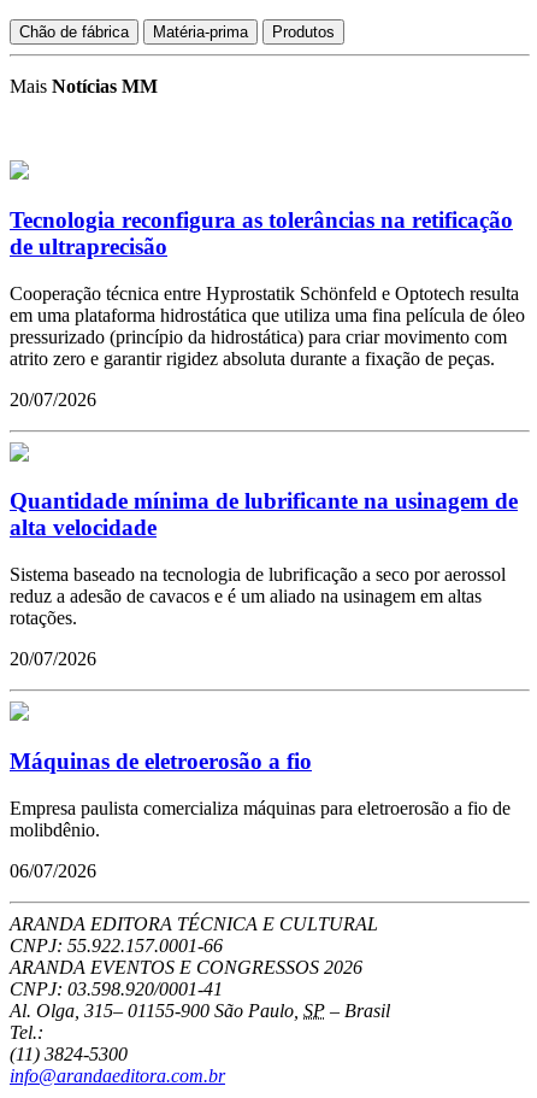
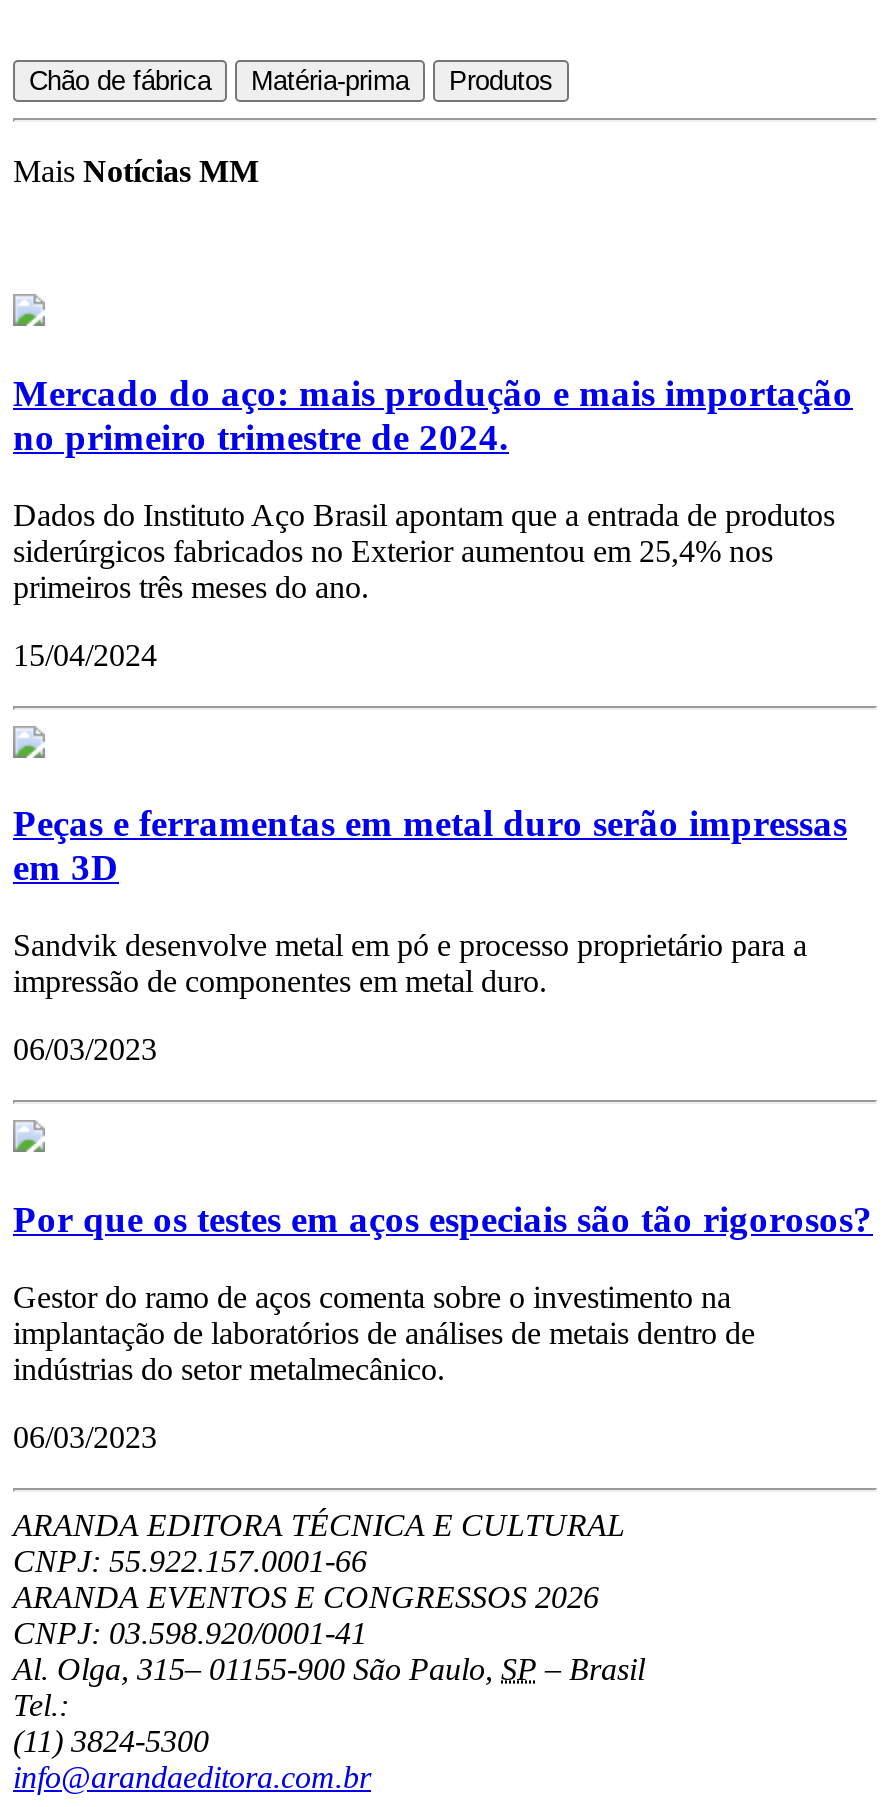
- Tecnologia reconfigura as tolerâncias na retificação
- de ultraprecisão
+ Mercado do aço: mais produção e mais importação
+ no primeiro trimestre de 2024.

- Cooperação técnica entre Hyprostatik Schönfeld e Optotech resulta
- em uma plataforma hidrostática que utiliza uma fina película de óleo
- pressurizado (princípio da hidrostática) para criar movimento com
- atrito zero e garantir rigidez absoluta durante a fixação de peças.
+ Dados do Instituto Aço Brasil apontam que a entrada de produtos
+ siderúrgicos fabricados no Exterior aumentou em 25,4% nos
+ primeiros três meses do ano.

- 20/07/2026
+ 15/04/2024

- Quantidade mínima de lubrificante na usinagem de
- alta velocidade
+ Peças e ferramentas em metal duro serão impressas
+ em 3D

- Sistema baseado na tecnologia de lubrificação a seco por aerossol
- reduz a adesão de cavacos e é um aliado na usinagem em altas
- rotações.
+ Sandvik desenvolve metal em pó e processo proprietário para a
+ impressão de componentes em metal duro.

- 20/07/2026
+ 06/03/2023

- Máquinas de eletroerosão a fio
+ Por que os testes em aços especiais são tão rigorosos?

- Empresa paulista comercializa máquinas para eletroerosão a fio de
- molibdênio.
+ Gestor do ramo de aços comenta sobre o investimento na
+ implantação de laboratórios de análises de metais dentro de
+ indústrias do setor metalmecânico.

- 06/07/2026
+ 06/03/2023
